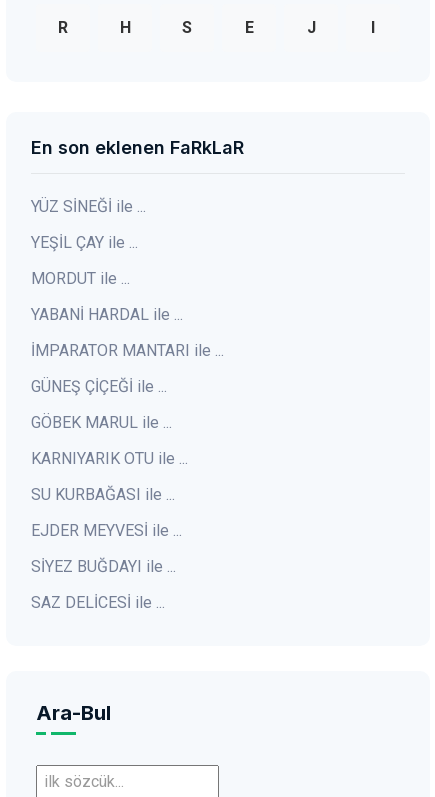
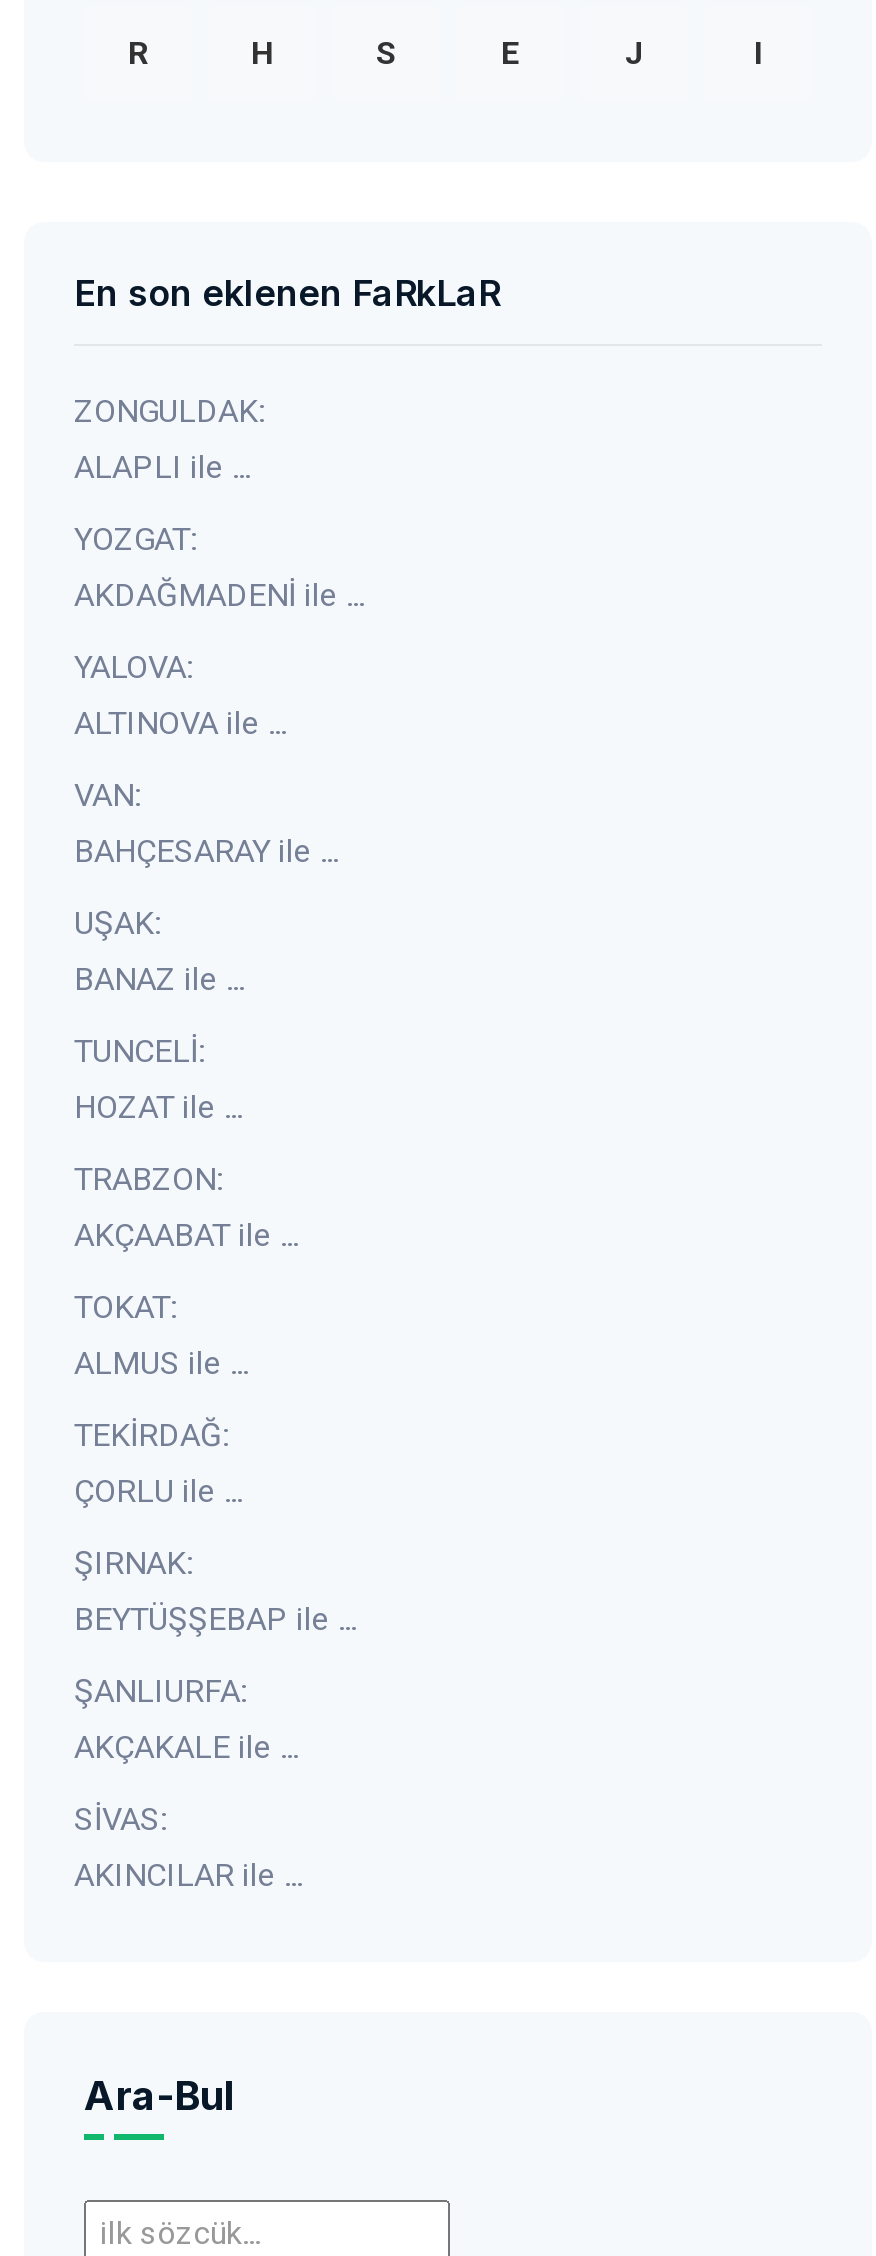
- YÜZ SİNEĞİ ile ...
- YEŞİL ÇAY ile ...
- MORDUT ile ...
- YABANİ HARDAL ile ...
- İMPARATOR MANTARI ile ...
- GÜNEŞ ÇİÇEĞİ ile ...
- GÖBEK MARUL ile ...
- KARNIYARIK OTU ile ...
- SU KURBAĞASI ile ...
- EJDER MEYVESİ ile ...
- SİYEZ BUĞDAYI ile ...
- SAZ DELİCESİ ile ...
+ ZONGULDAK:
+ ALAPLI ile ...
+ YOZGAT:
+ AKDAĞMADENİ ile ...
+ YALOVA:
+ ALTINOVA ile ...
+ VAN:
+ BAHÇESARAY ile ...
+ UŞAK:
+ BANAZ ile ...
+ TUNCELİ:
+ HOZAT ile ...
+ TRABZON:
+ AKÇAABAT ile ...
+ TOKAT:
+ ALMUS ile ...
+ TEKİRDAĞ:
+ ÇORLU ile ...
+ ŞIRNAK:
+ BEYTÜŞŞEBAP ile ...
+ ŞANLIURFA:
+ AKÇAKALE ile ...
+ SİVAS:
+ AKINCILAR ile ...
